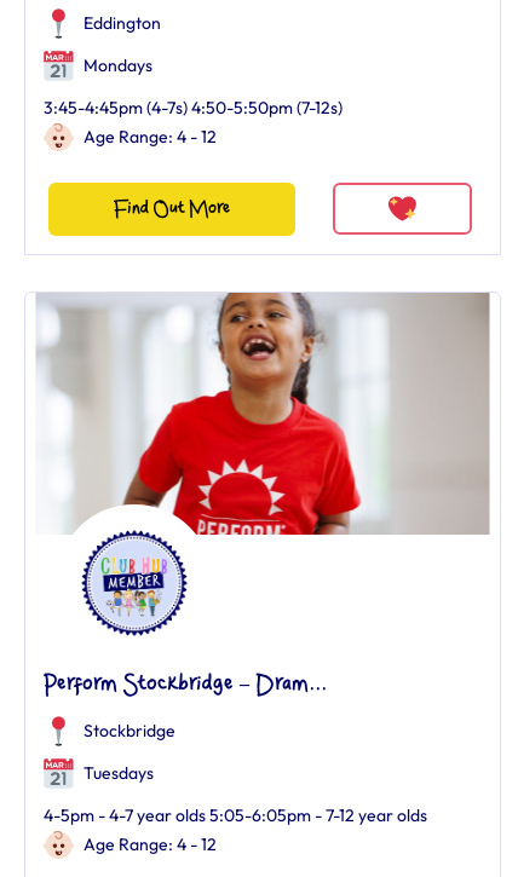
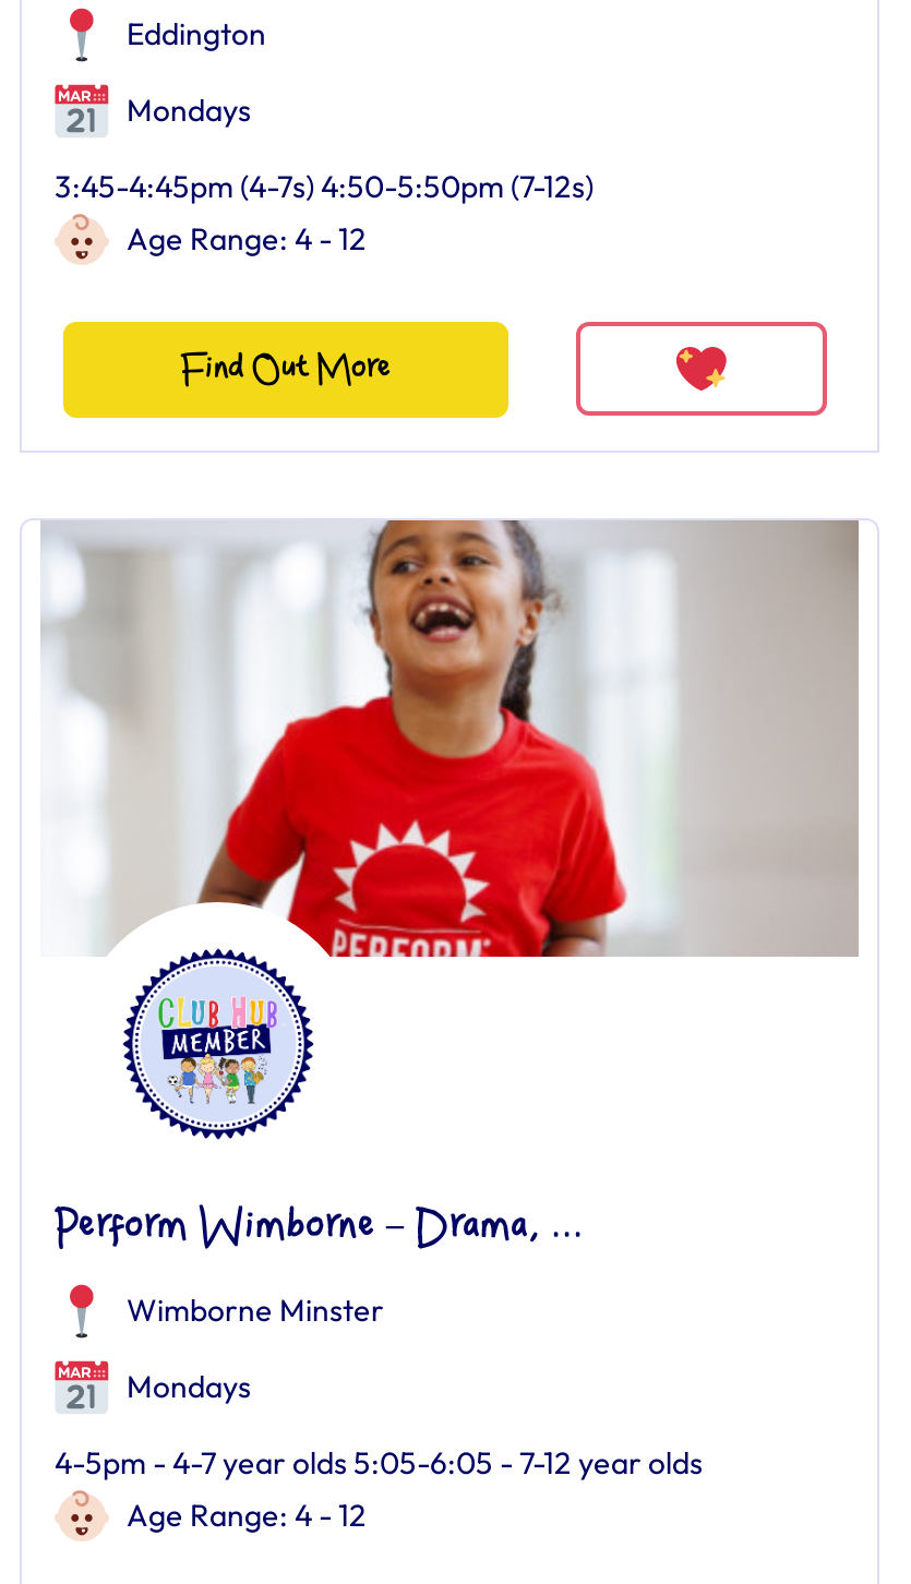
- Perform Stockbridge – Dram...
+ Perform Wimborne – Drama, ...

- Stockbridge
+ Wimborne Minster

- Tuesdays
+ Mondays

- 4-5pm - 4-7 year olds 5:05-6:05pm - 7-12 year olds
+ 4-5pm - 4-7 year olds 5:05-6:05 - 7-12 year olds
